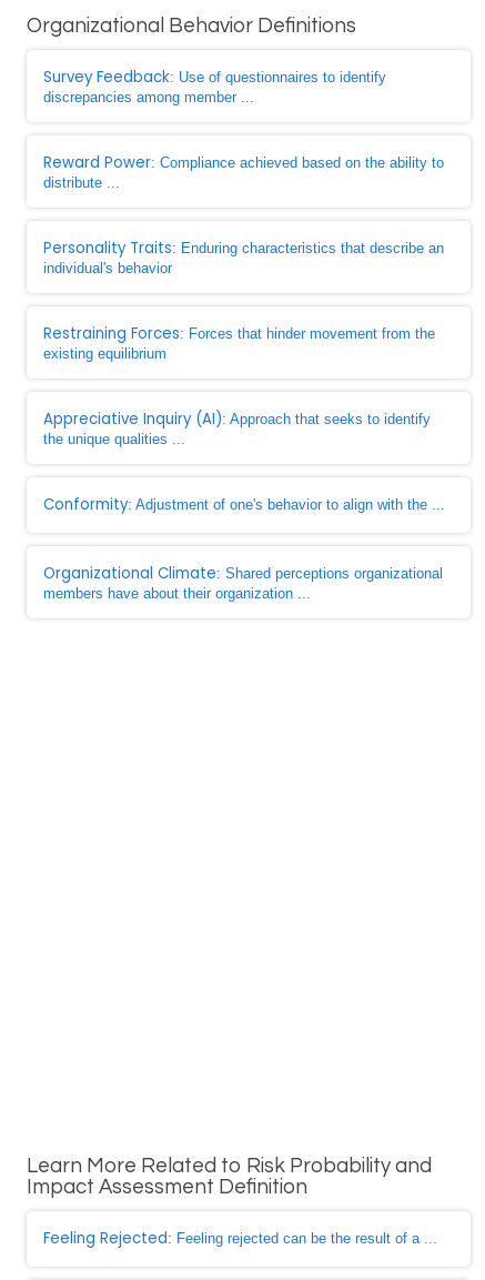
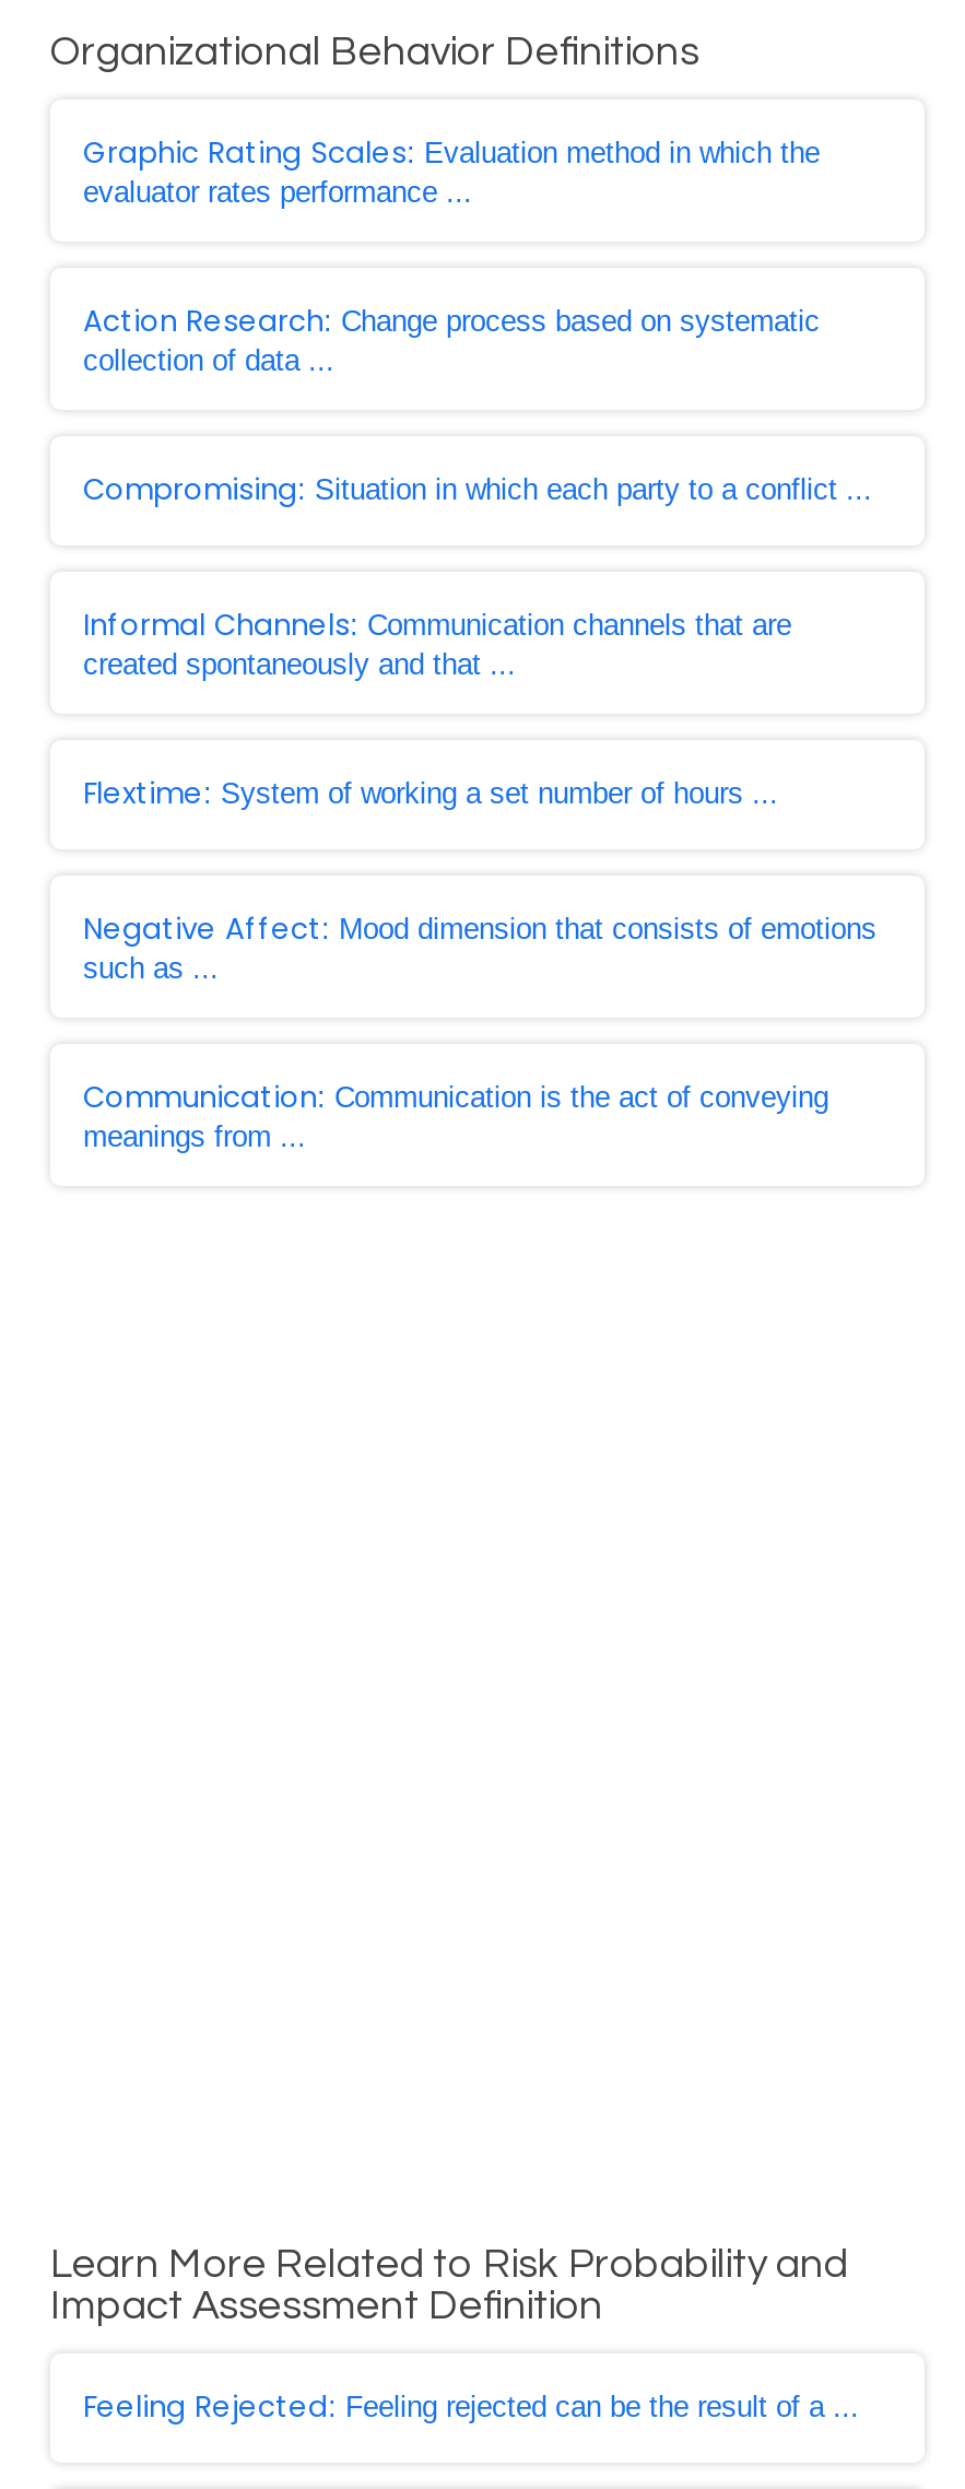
- Survey Feedback: Use of questionnaires to identify
- discrepancies among member ...
+ Graphic Rating Scales: Evaluation method in which the
+ evaluator rates performance ...

- Reward Power: Compliance achieved based on the ability to
- distribute ...
+ Action Research: Change process based on systematic
+ collection of data ...

- Personality Traits: Enduring characteristics that describe an
- individual's behavior
+ Compromising: Situation in which each party to a conflict ...

- Restraining Forces: Forces that hinder movement from the
- existing equilibrium
+ Informal Channels: Communication channels that are
+ created spontaneously and that ...

- Appreciative Inquiry (AI): Approach that seeks to identify
- the unique qualities ...
+ Flextime: System of working a set number of hours ...

- Conformity: Adjustment of one's behavior to align with the ...
+ Negative Affect: Mood dimension that consists of emotions
+ such as ...

- Organizational Climate: Shared perceptions organizational
- members have about their organization ...
+ Communication: Communication is the act of conveying
+ meanings from ...
